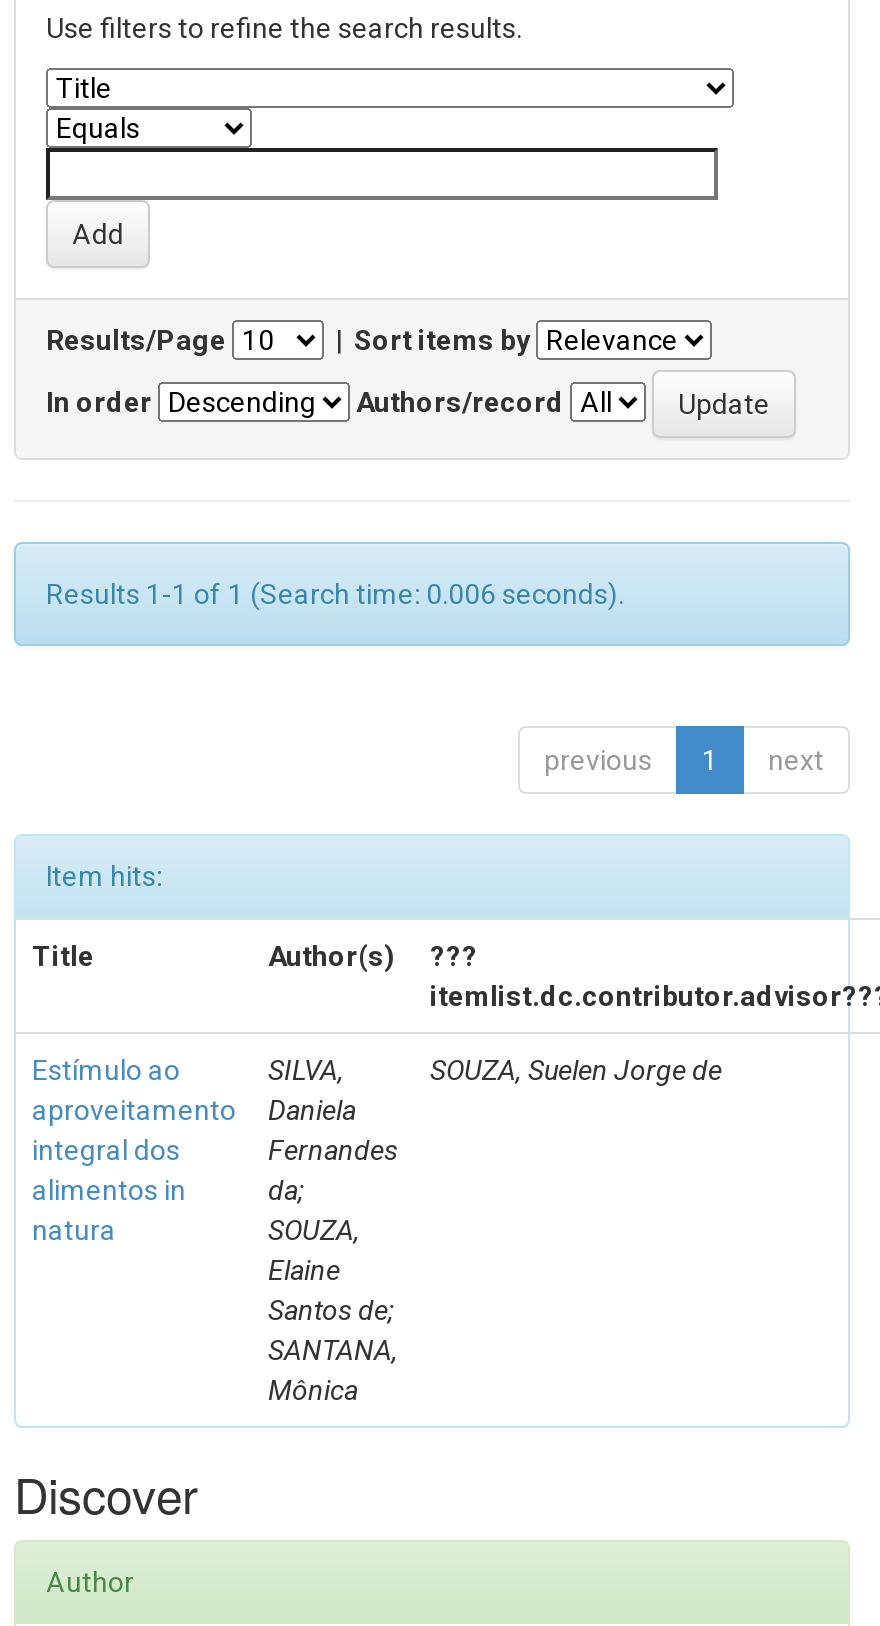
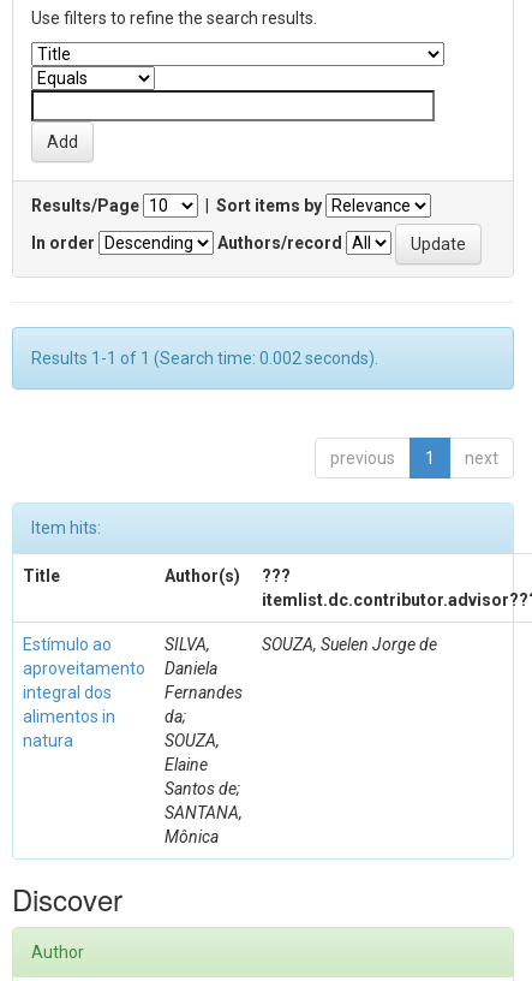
- Results 1-1 of 1 (Search time: 0.006 seconds).
+ Results 1-1 of 1 (Search time: 0.002 seconds).
